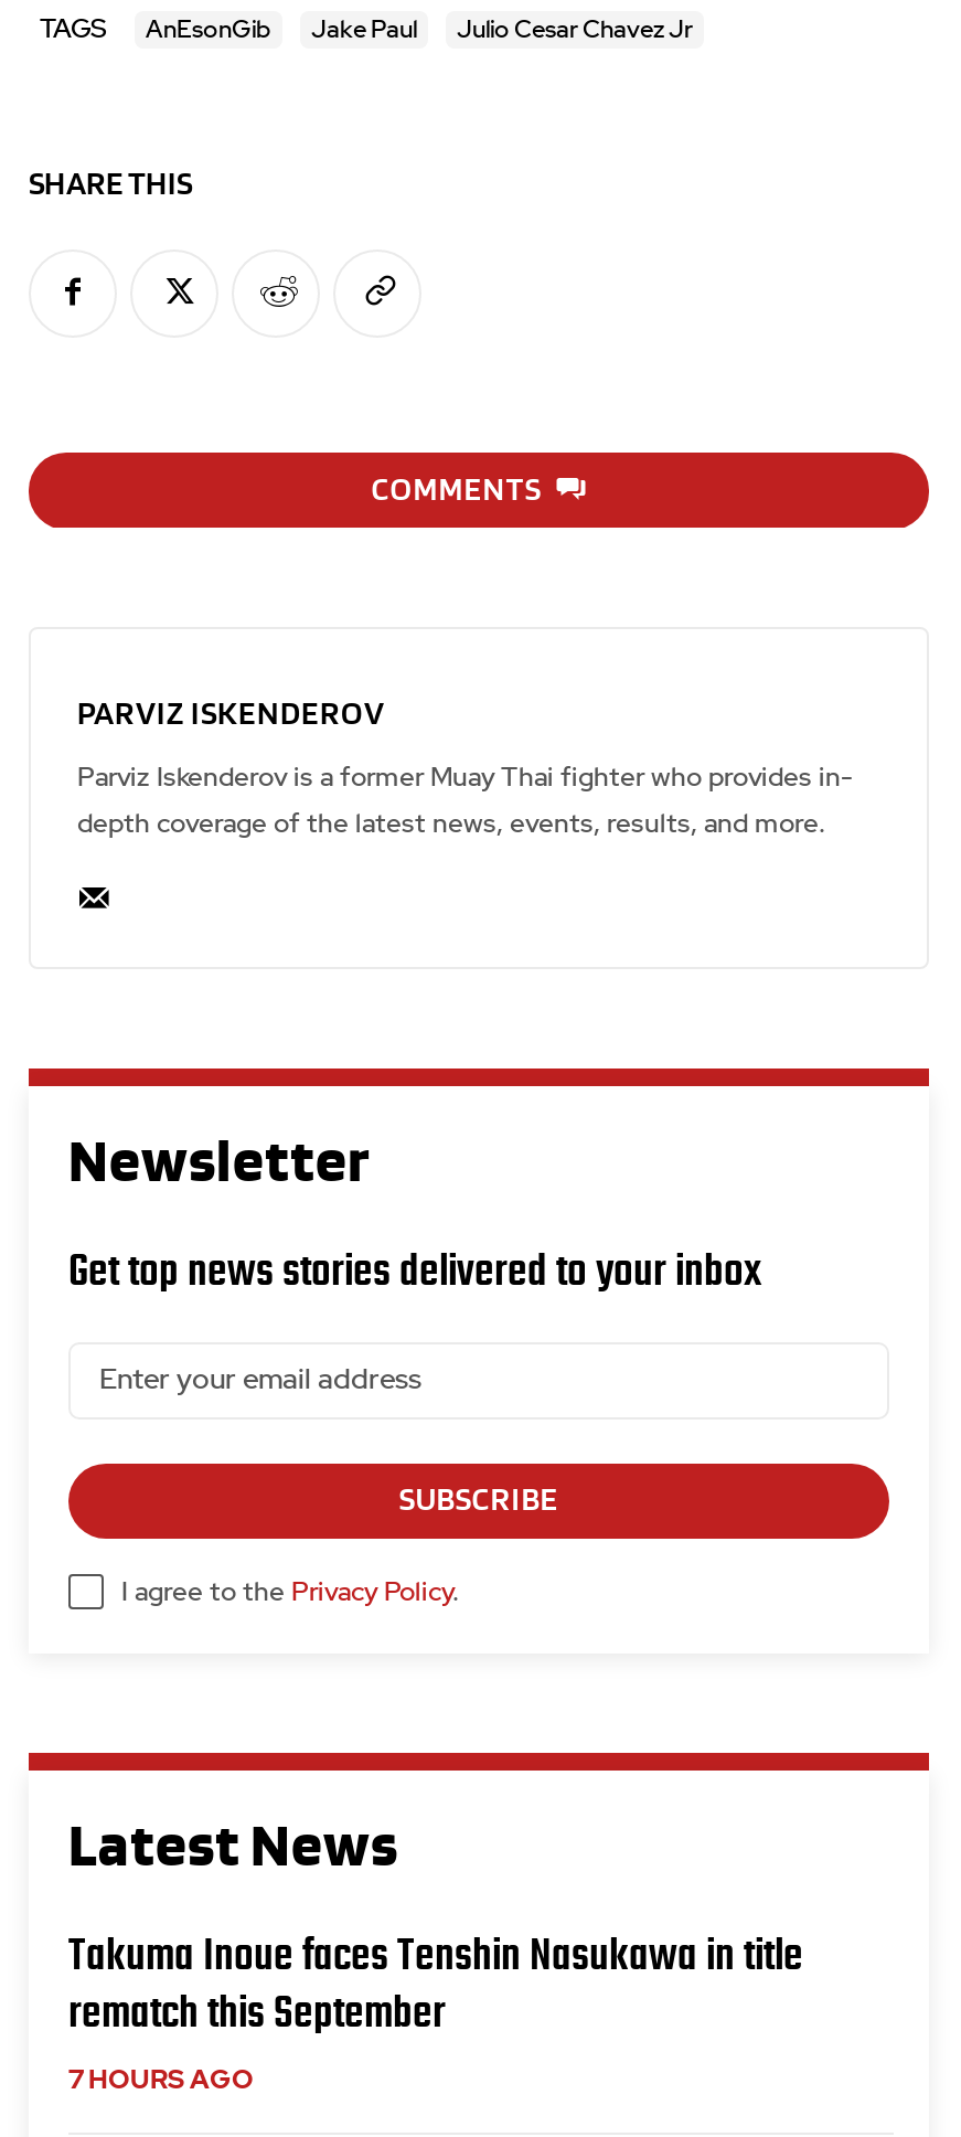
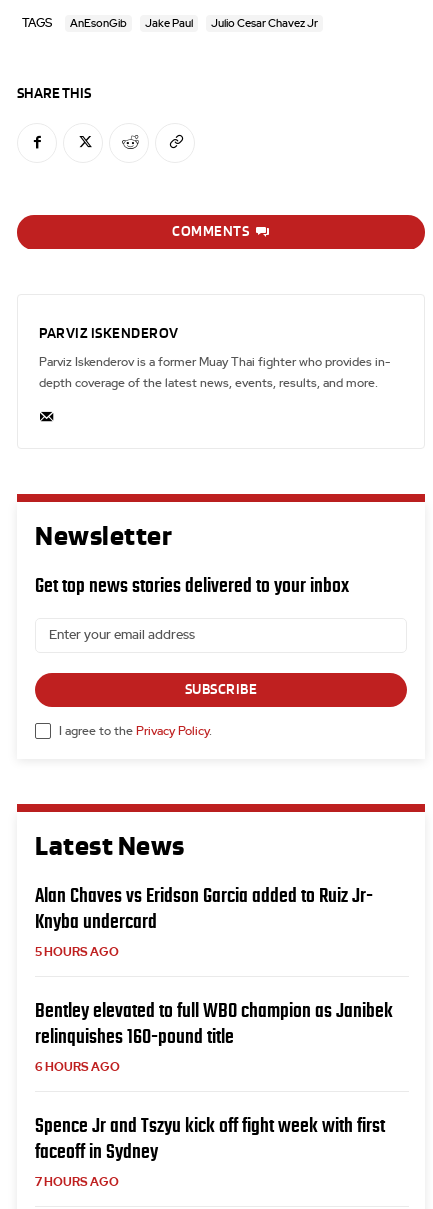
- Takuma Inoue faces Tenshin Nasukawa in title
- rematch this September
+ Alan Chaves vs Eridson Garcia added to Ruiz Jr-
+ Knyba undercard
+ 5 HOURS AGO
+ Bentley elevated to full WBO champion as Janibek
+ relinquishes 160-pound title
+ 6 HOURS AGO
+ Spence Jr and Tszyu kick off fight week with first
+ faceoff in Sydney
